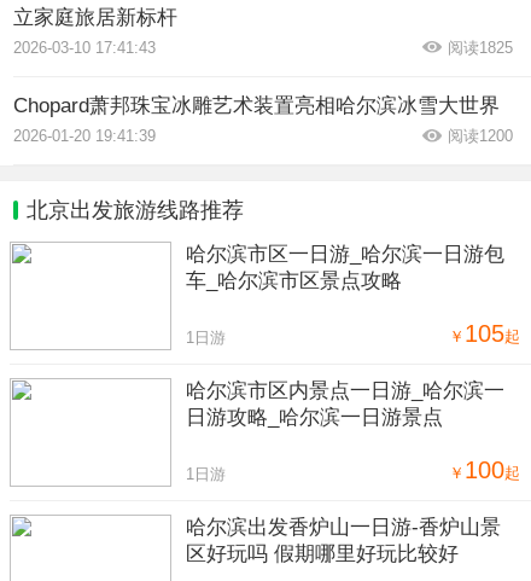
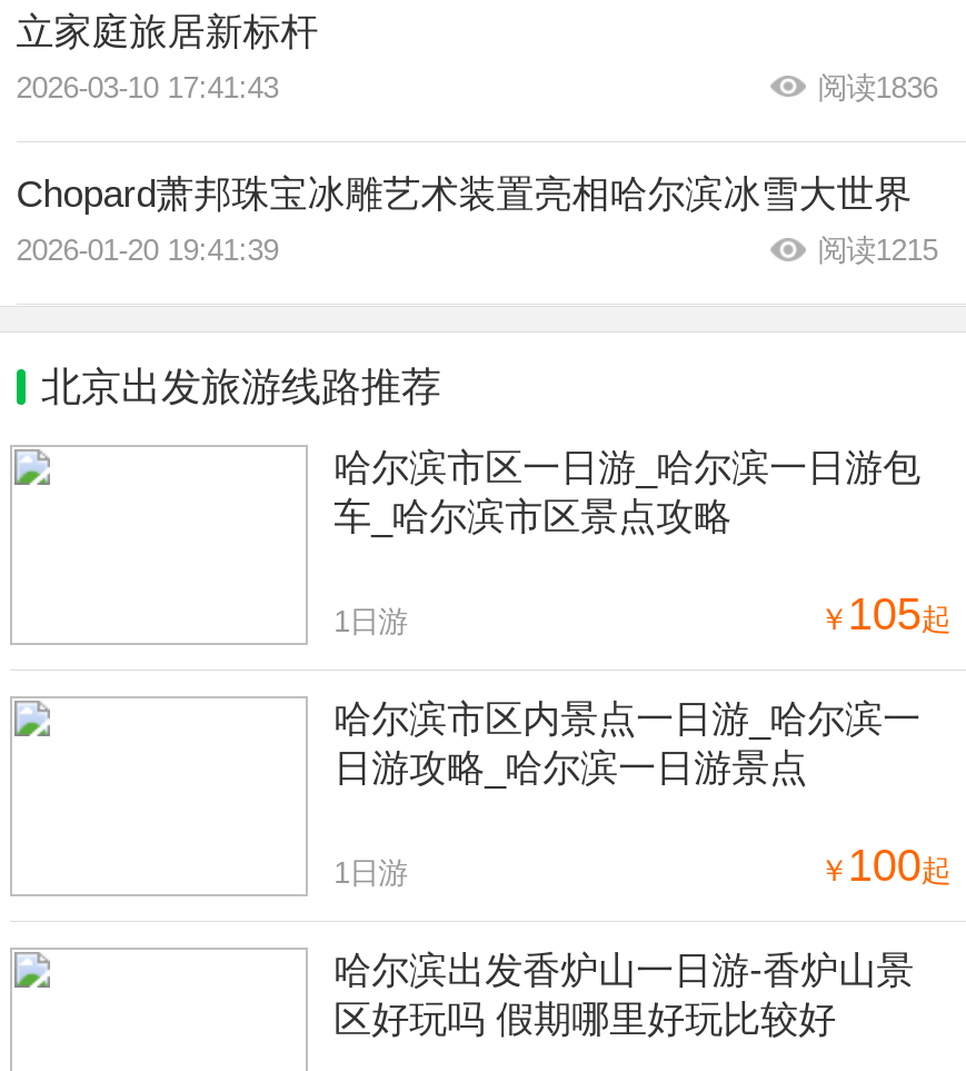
- 阅读1825
+ 阅读1836

- 阅读1200
+ 阅读1215
